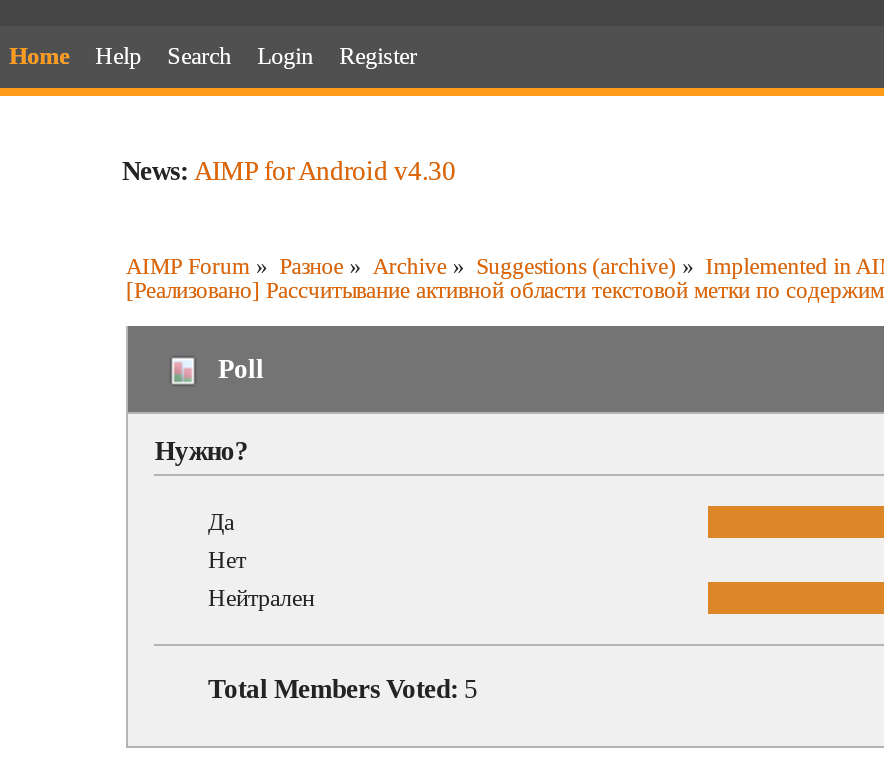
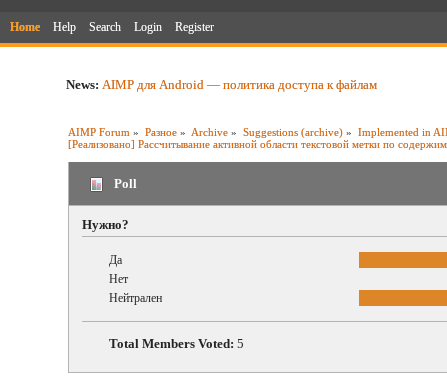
- News: AIMP for Android v4.30
+ News: AIMP для Android — политика доступа к файлам
